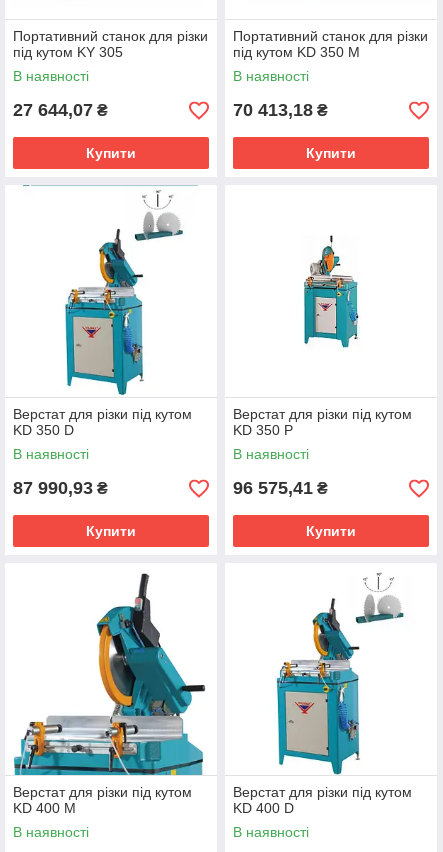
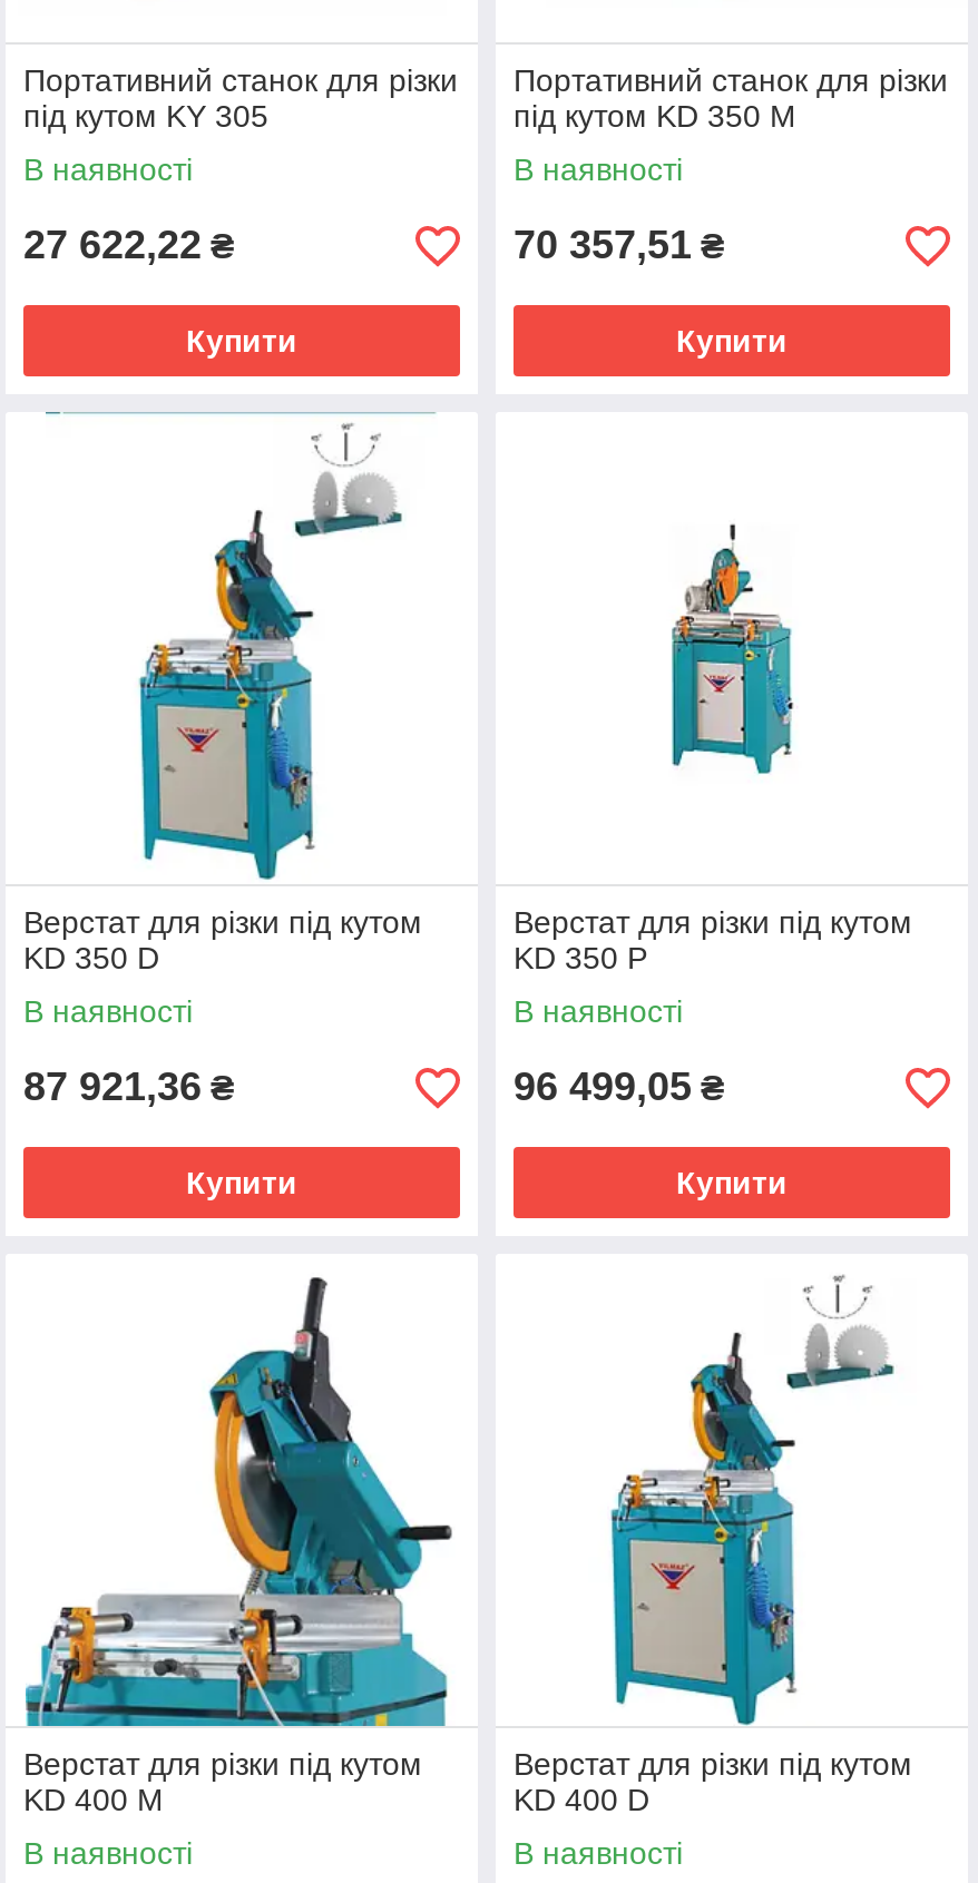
- 27 644,07 ₴
+ 27 622,22 ₴

- 70 413,18 ₴
+ 70 357,51 ₴

- 87 990,93 ₴
+ 87 921,36 ₴

- 96 575,41 ₴
+ 96 499,05 ₴
